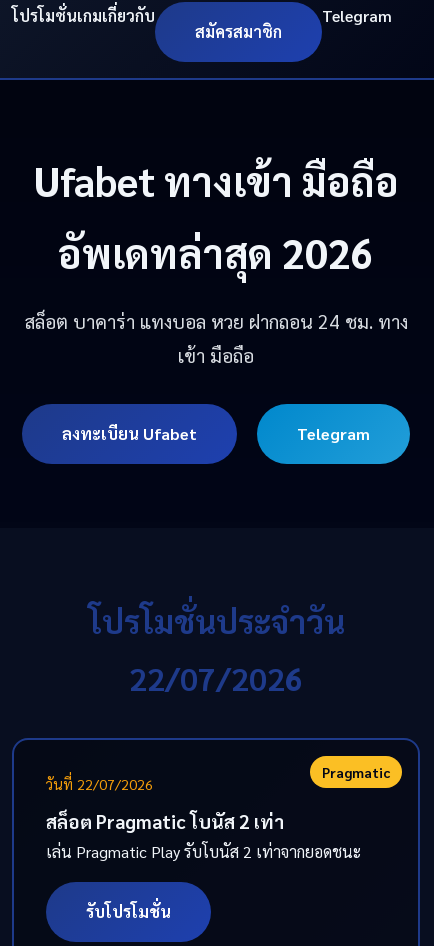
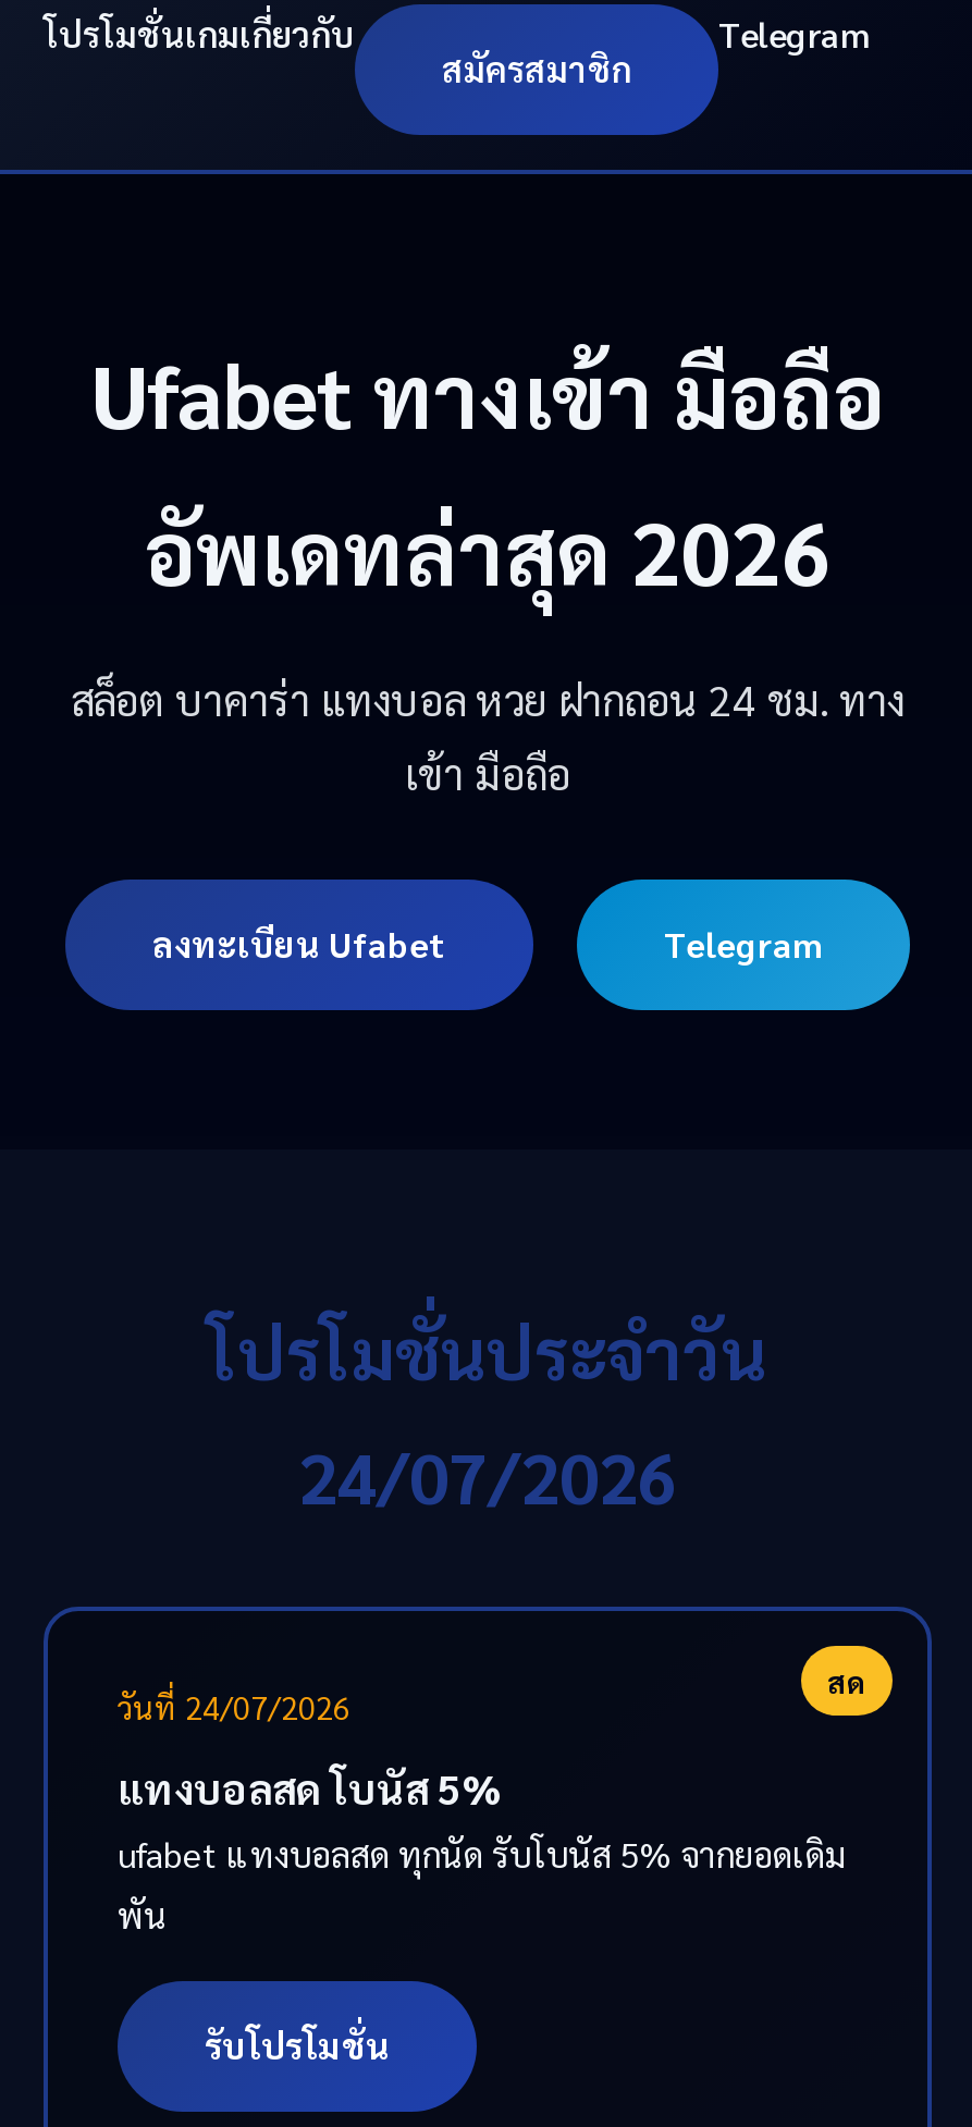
- 22/07/2026
+ 24/07/2026

- Pragmatic
- วันที่ 22/07/2026
+ สด
+ วันที่ 24/07/2026

- สล็อต Pragmatic โบนัส 2 เท่า
- เล่น Pragmatic Play รับโบนัส 2 เท่าจากยอดชนะ
+ แทงบอลสด โบนัส 5%
+ ufabet แทงบอลสด ทุกนัด รับโบนัส 5% จากยอดเดิม
+ พัน
